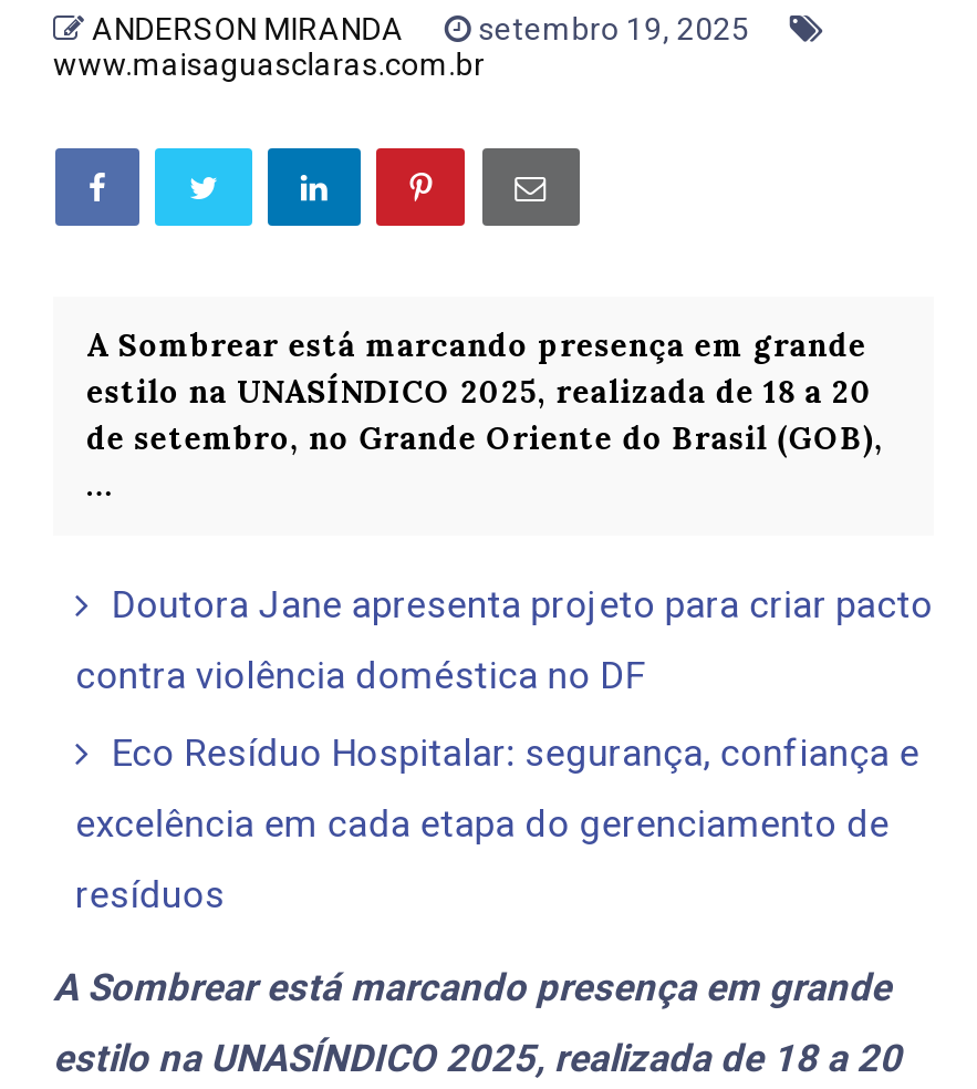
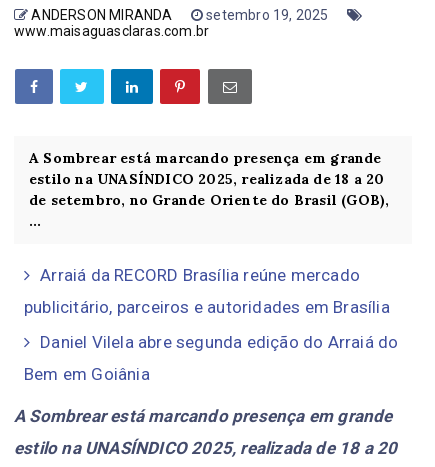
- Doutora Jane apresenta projeto para criar pacto
- contra violência doméstica no DF
- Eco Resíduo Hospitalar: segurança, confiança e
- excelência em cada etapa do gerenciamento de
- resíduos
+ Arraiá da RECORD Brasília reúne mercado
+ publicitário, parceiros e autoridades em Brasília
+ Daniel Vilela abre segunda edição do Arraiá do
+ Bem em Goiânia
